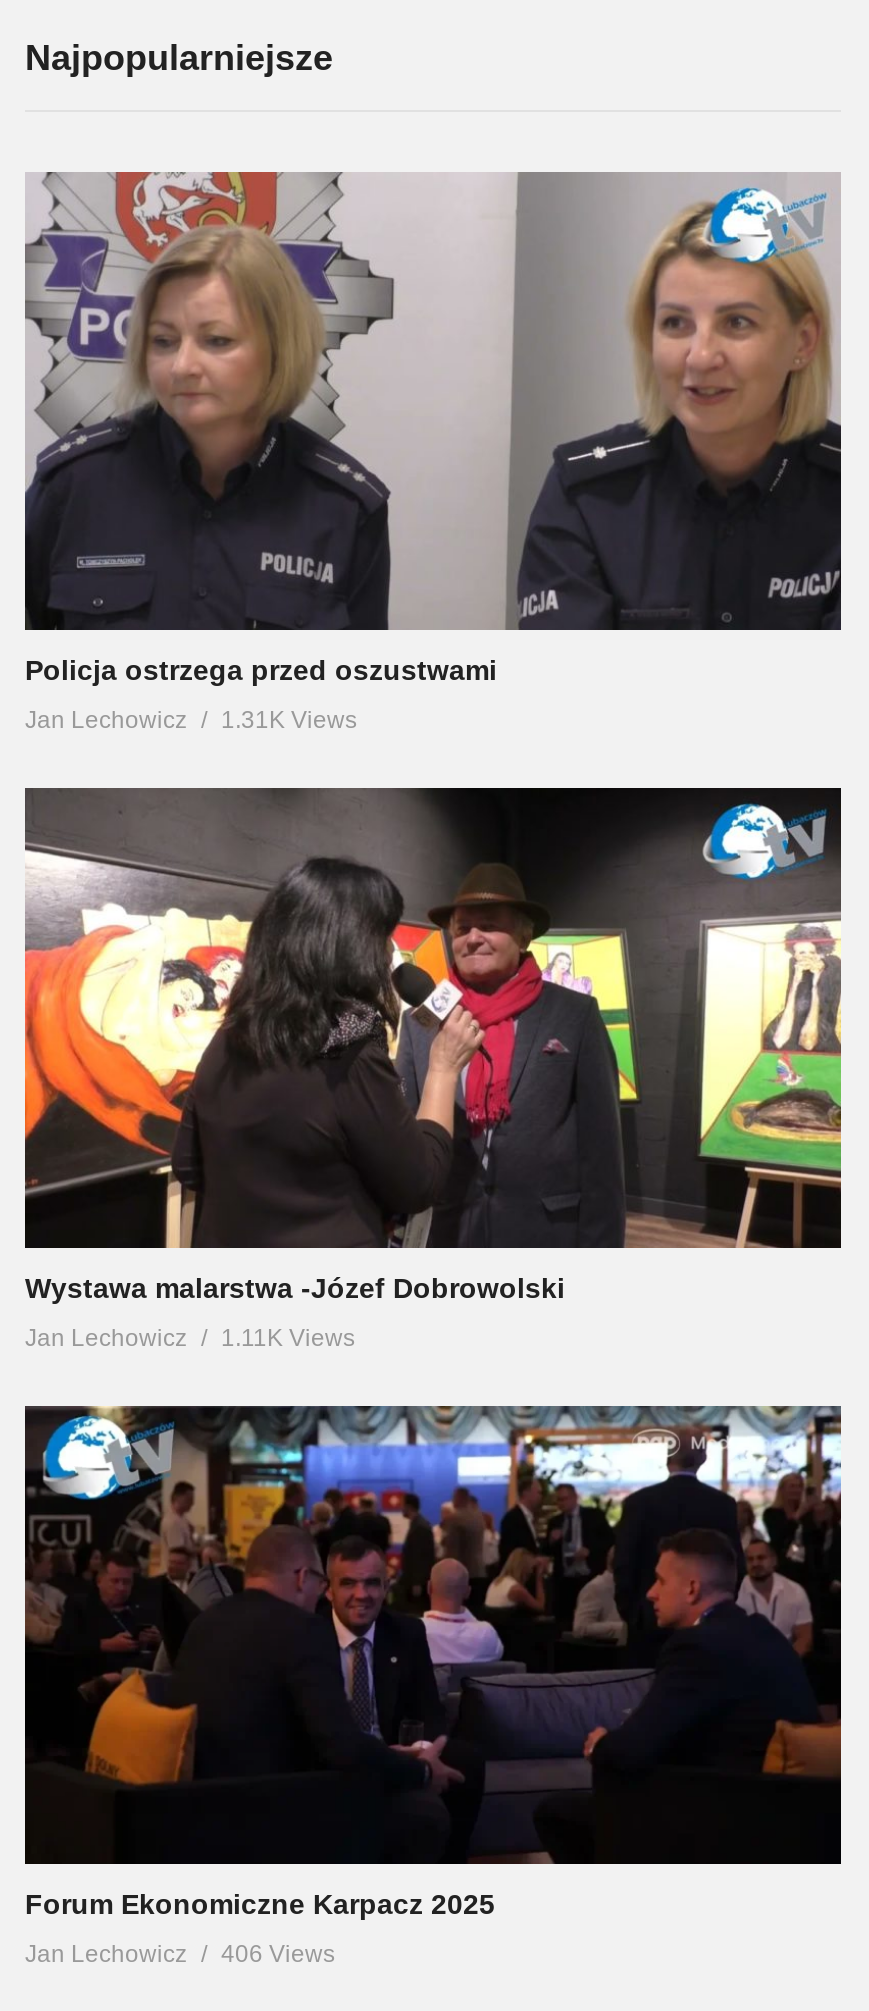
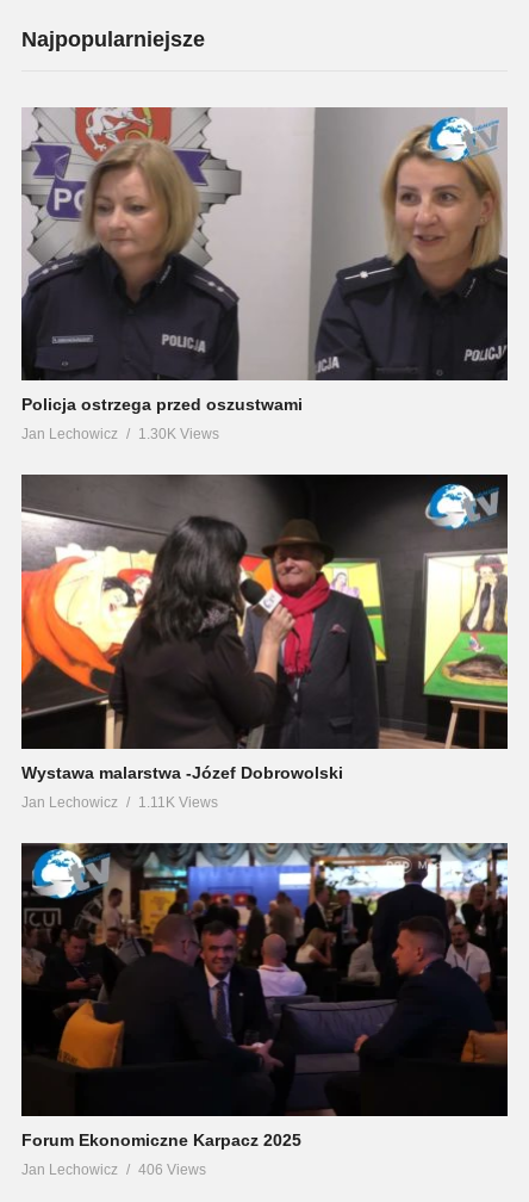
- Jan Lechowicz 1.31K Views
+ Jan Lechowicz 1.30K Views
